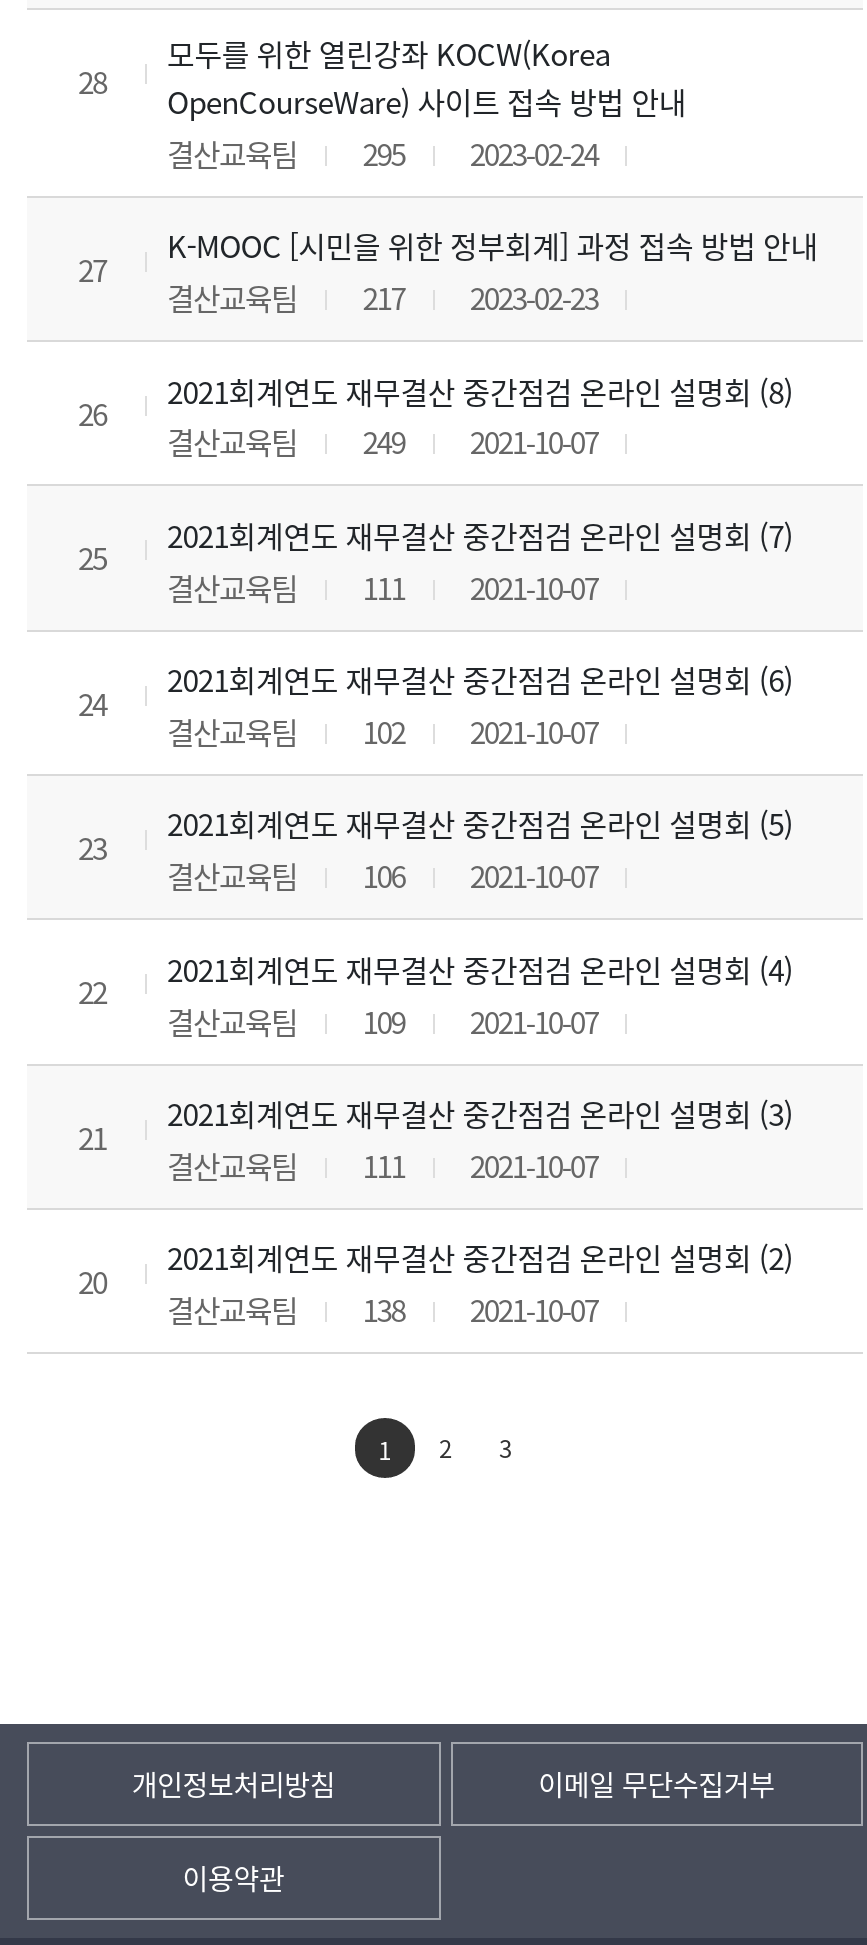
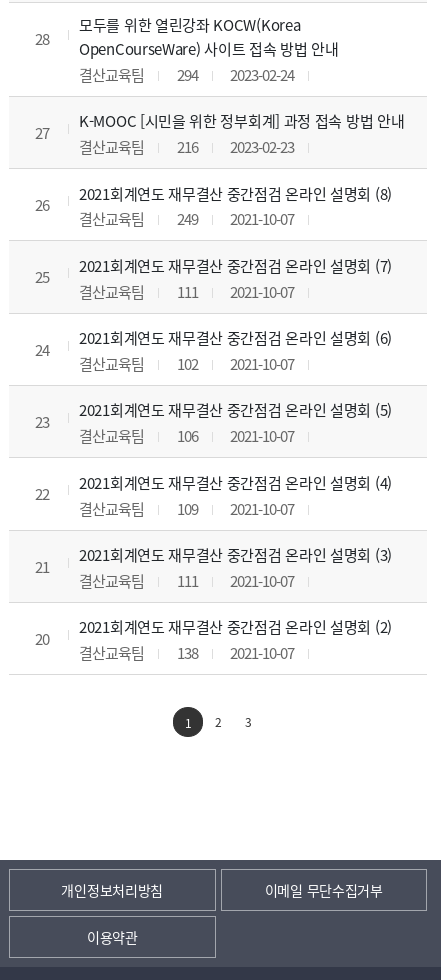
- 결산교육팀 295 2023-02-24
+ 결산교육팀 294 2023-02-24

- 결산교육팀 217 2023-02-23
+ 결산교육팀 216 2023-02-23
